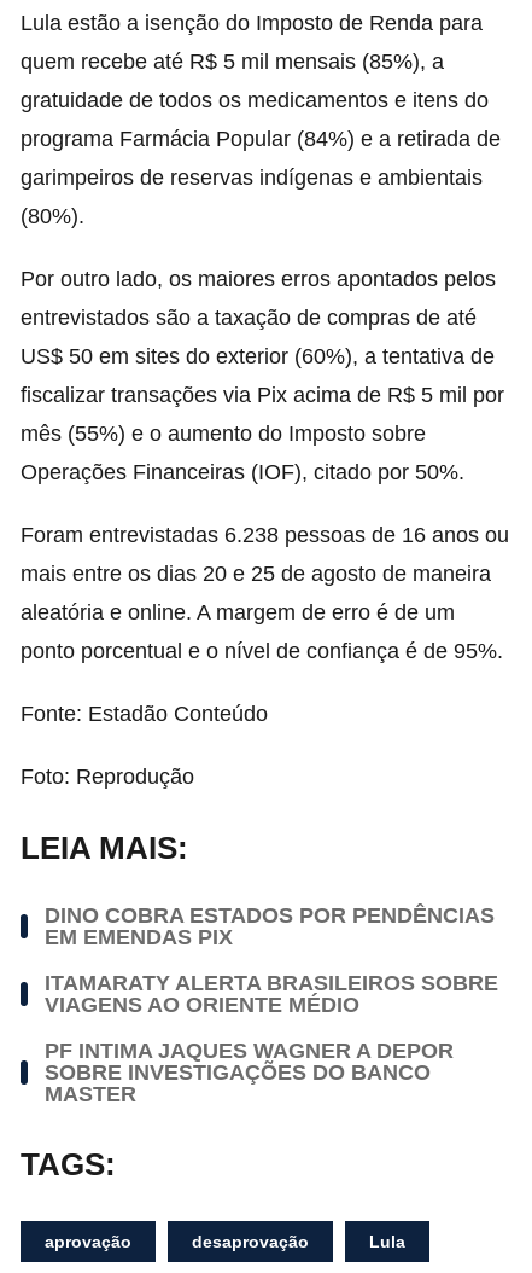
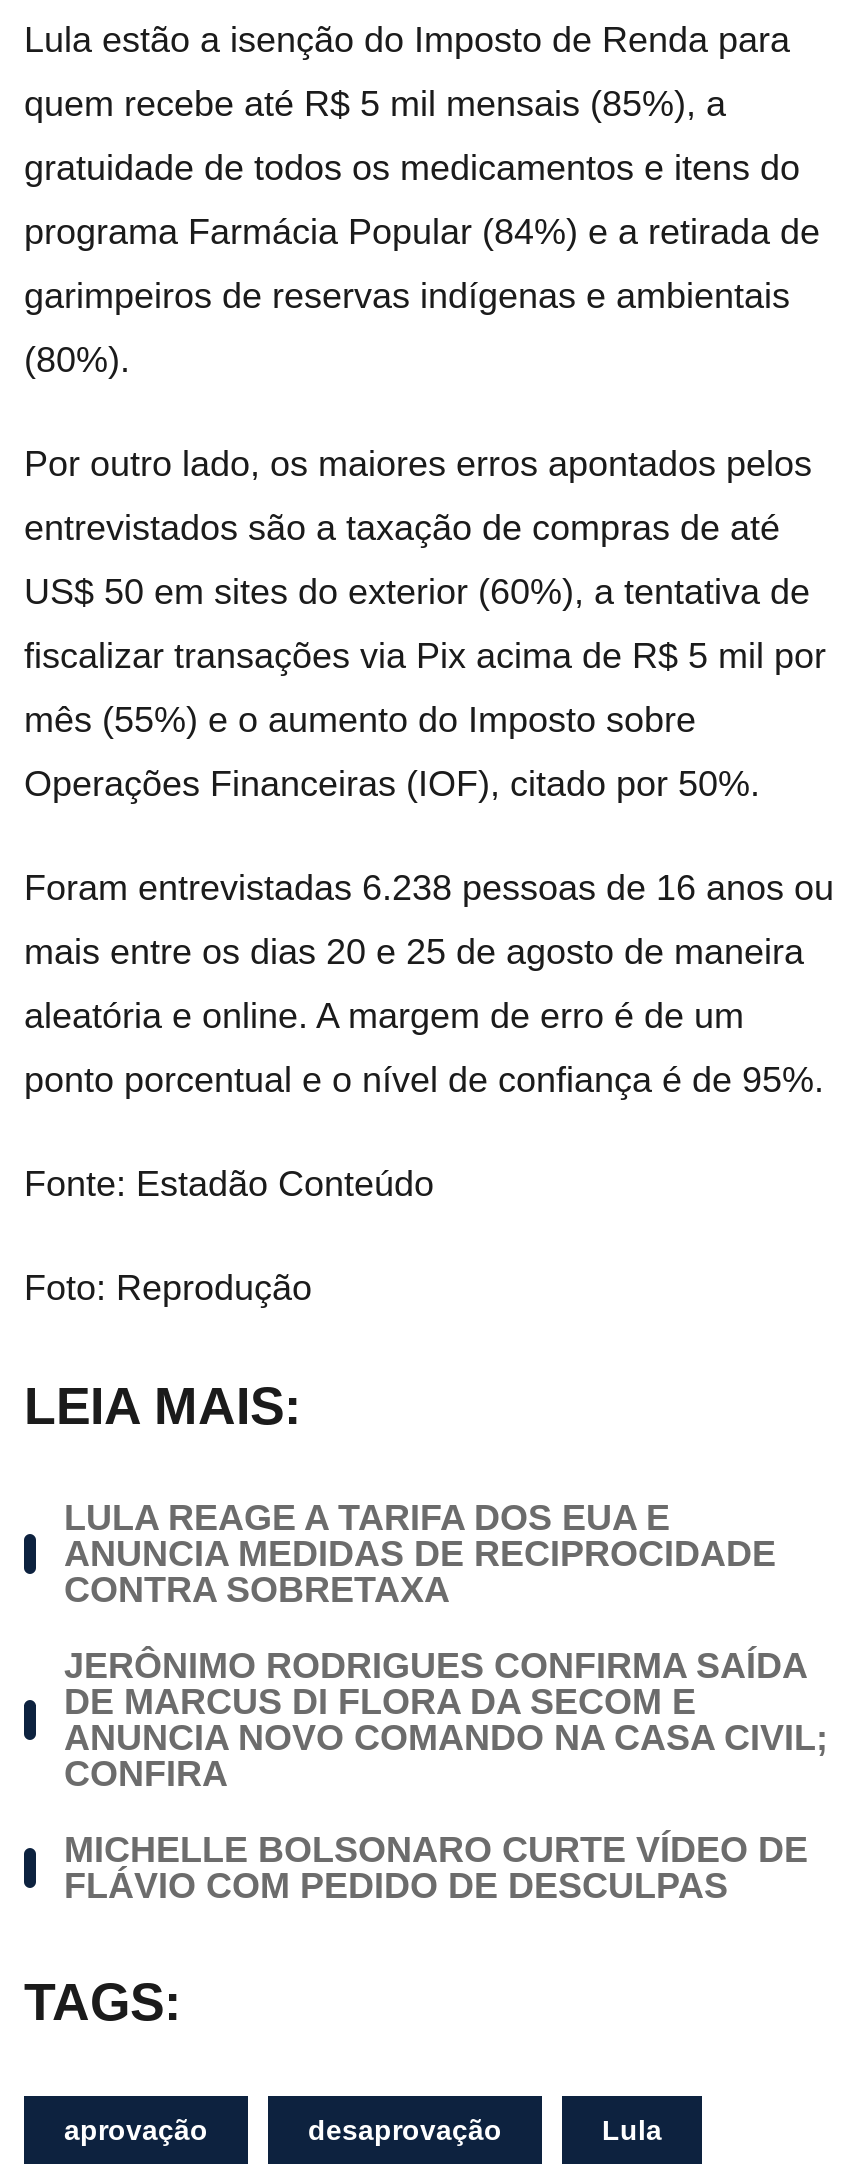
- DINO COBRA ESTADOS POR PENDÊNCIAS
- EM EMENDAS PIX
+ LULA REAGE A TARIFA DOS EUA E
+ ANUNCIA MEDIDAS DE RECIPROCIDADE
+ CONTRA SOBRETAXA

- ITAMARATY ALERTA BRASILEIROS SOBRE
- VIAGENS AO ORIENTE MÉDIO
+ JERÔNIMO RODRIGUES CONFIRMA SAÍDA
+ DE MARCUS DI FLORA DA SECOM E
+ ANUNCIA NOVO COMANDO NA CASA CIVIL;
+ CONFIRA

- PF INTIMA JAQUES WAGNER A DEPOR
- SOBRE INVESTIGAÇÕES DO BANCO
- MASTER
+ MICHELLE BOLSONARO CURTE VÍDEO DE
+ FLÁVIO COM PEDIDO DE DESCULPAS
